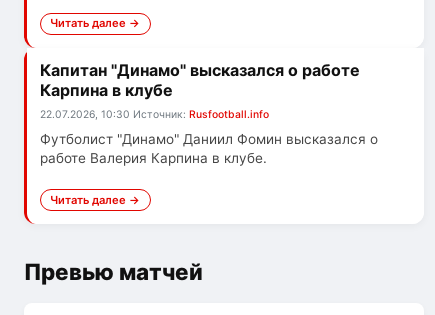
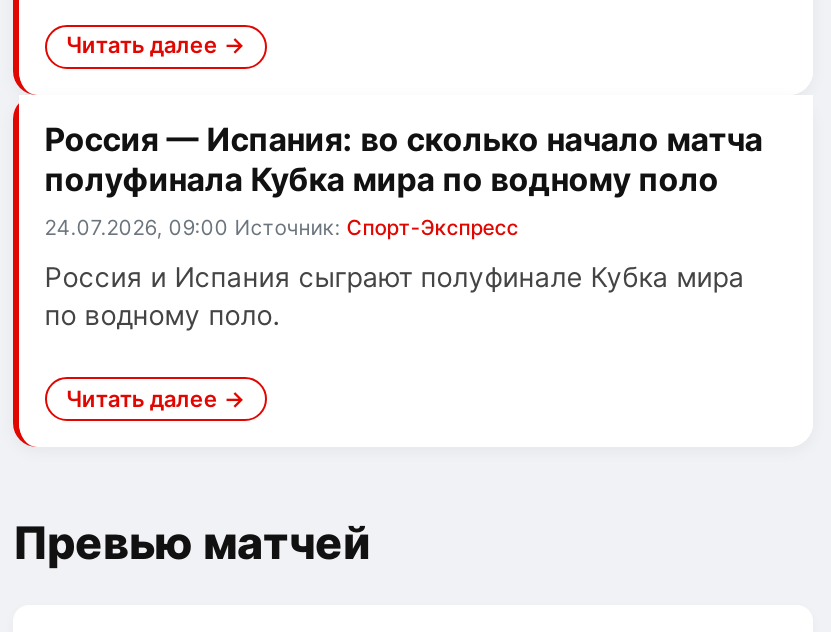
- Капитан "Динамо" высказался о работе
- Карпина в клубе
- 22.07.2026, 10:30 Источник: Rusfootball.info
+ Россия — Испания: во сколько начало матча
+ полуфинала Кубка мира по водному поло
+ 24.07.2026, 09:00 Источник: Спорт-Экспресс

- Футболист "Динамо" Даниил Фомин высказался о
- работе Валерия Карпина в клубе.
+ Россия и Испания сыграют полуфинале Кубка мира
+ по водному поло.
